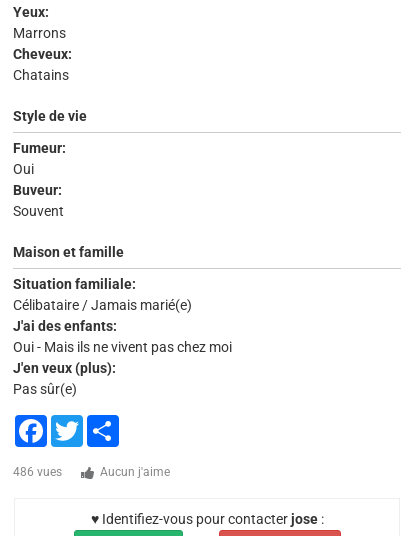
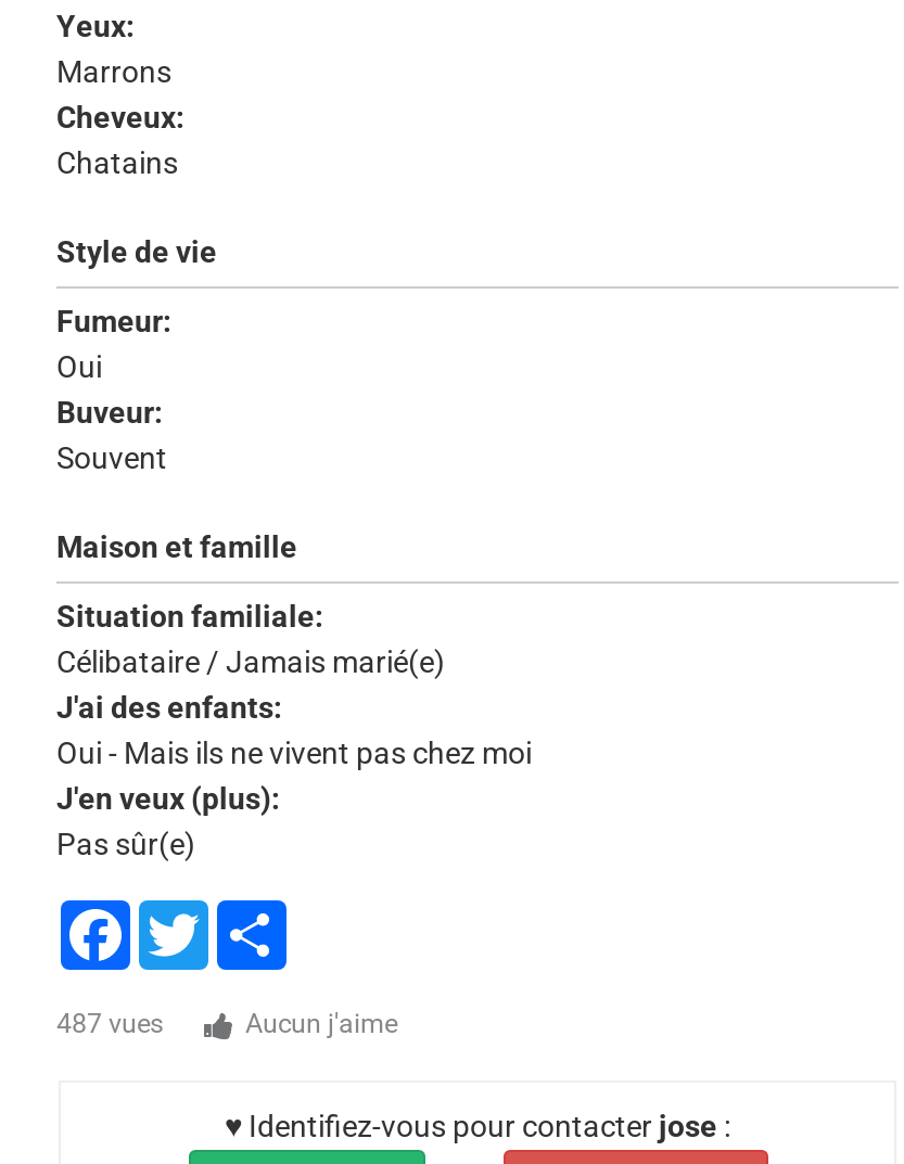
- 486 vues
+ 487 vues
